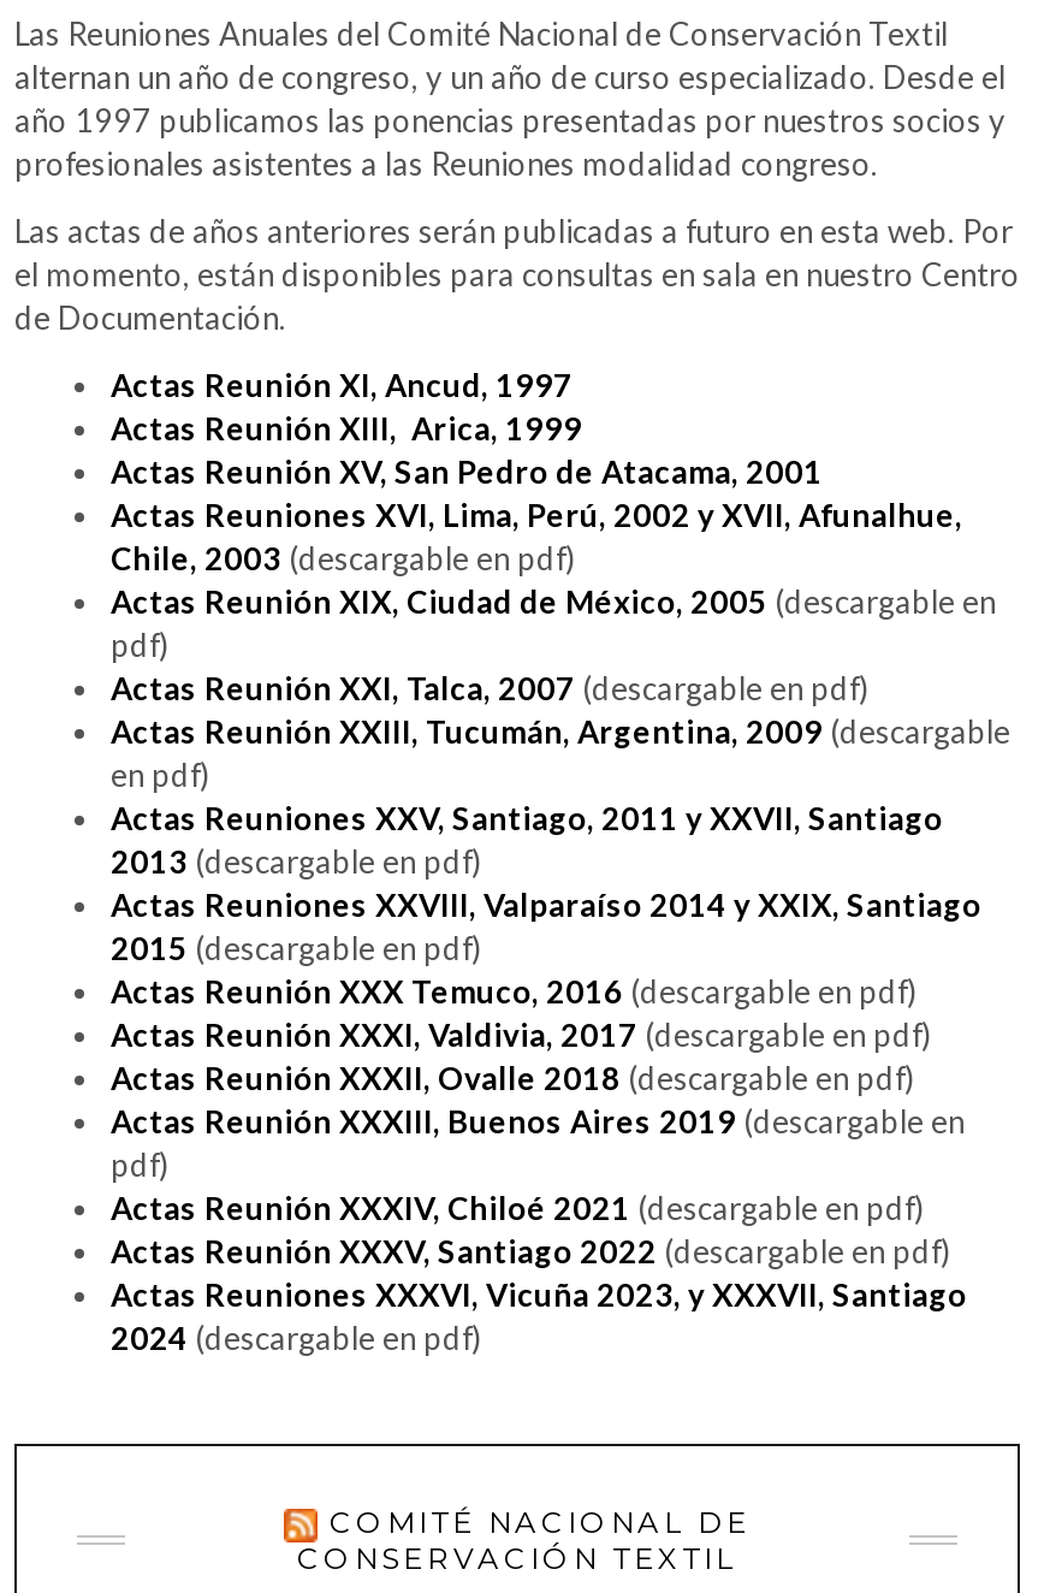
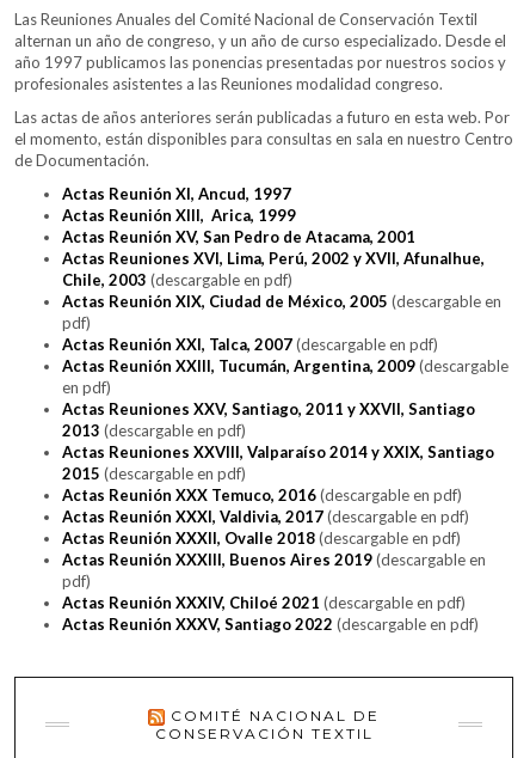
- Actas Reuniones XXXVI, Vicuña 2023, y XXXVII, Santiago
- 2024 (descargable en pdf)
